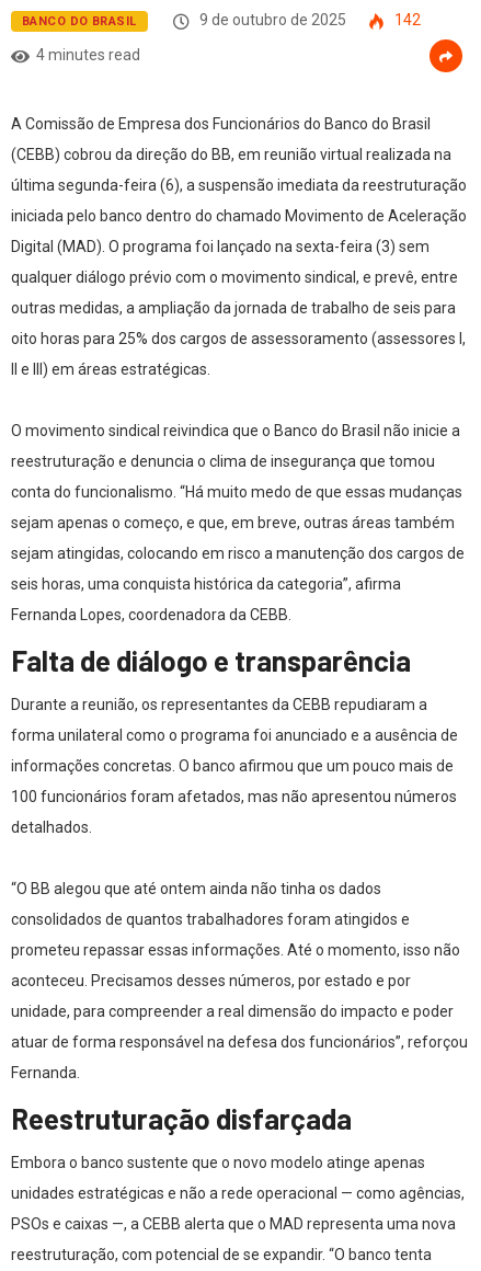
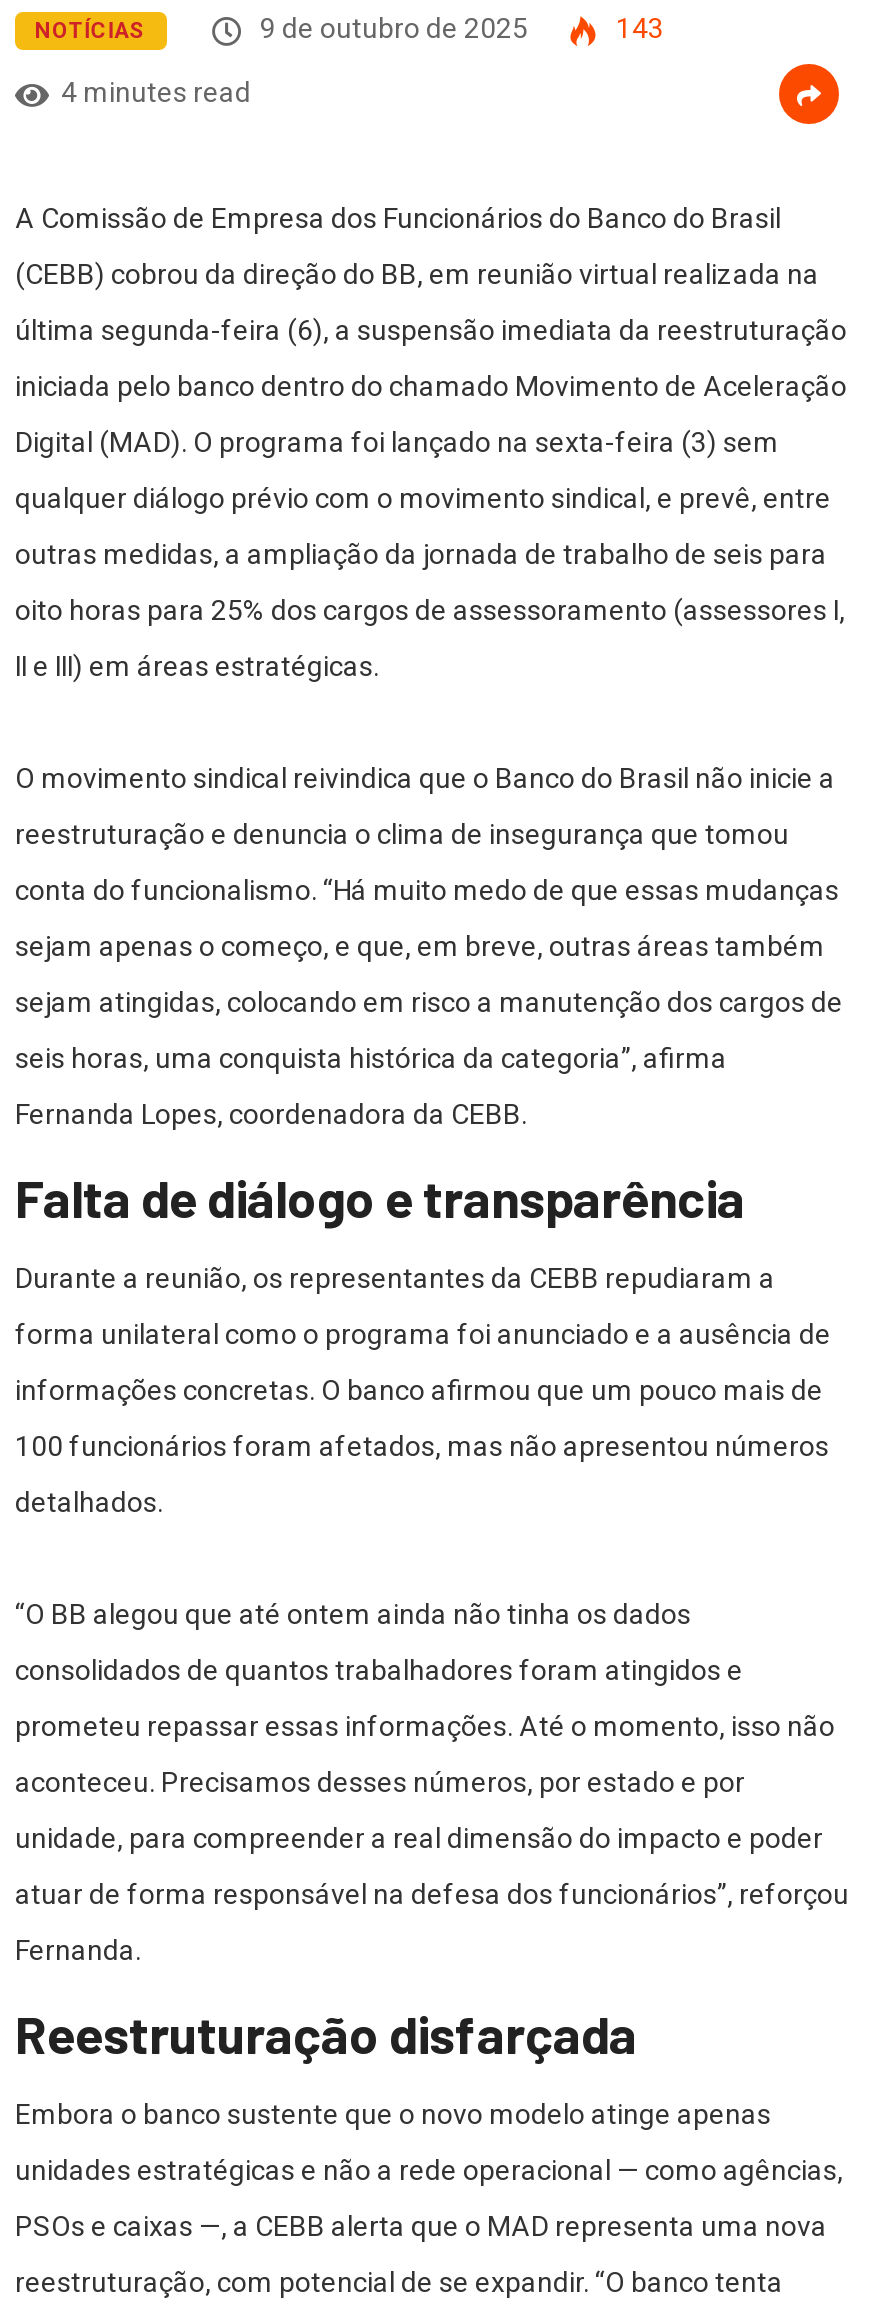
- BANCO DO BRASIL
+ NOTÍCIAS

- 142
+ 143
